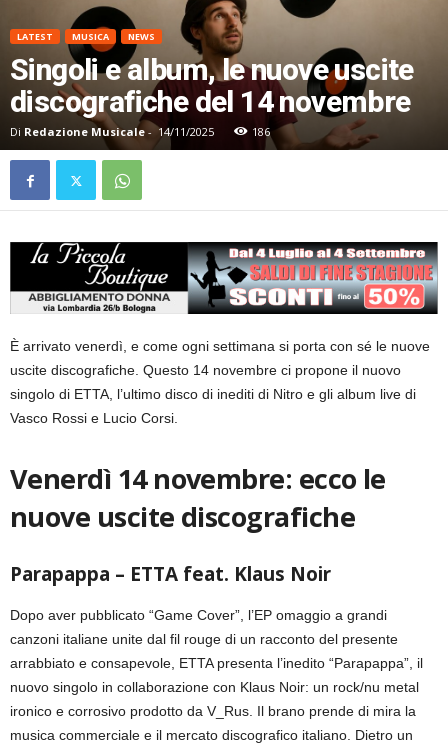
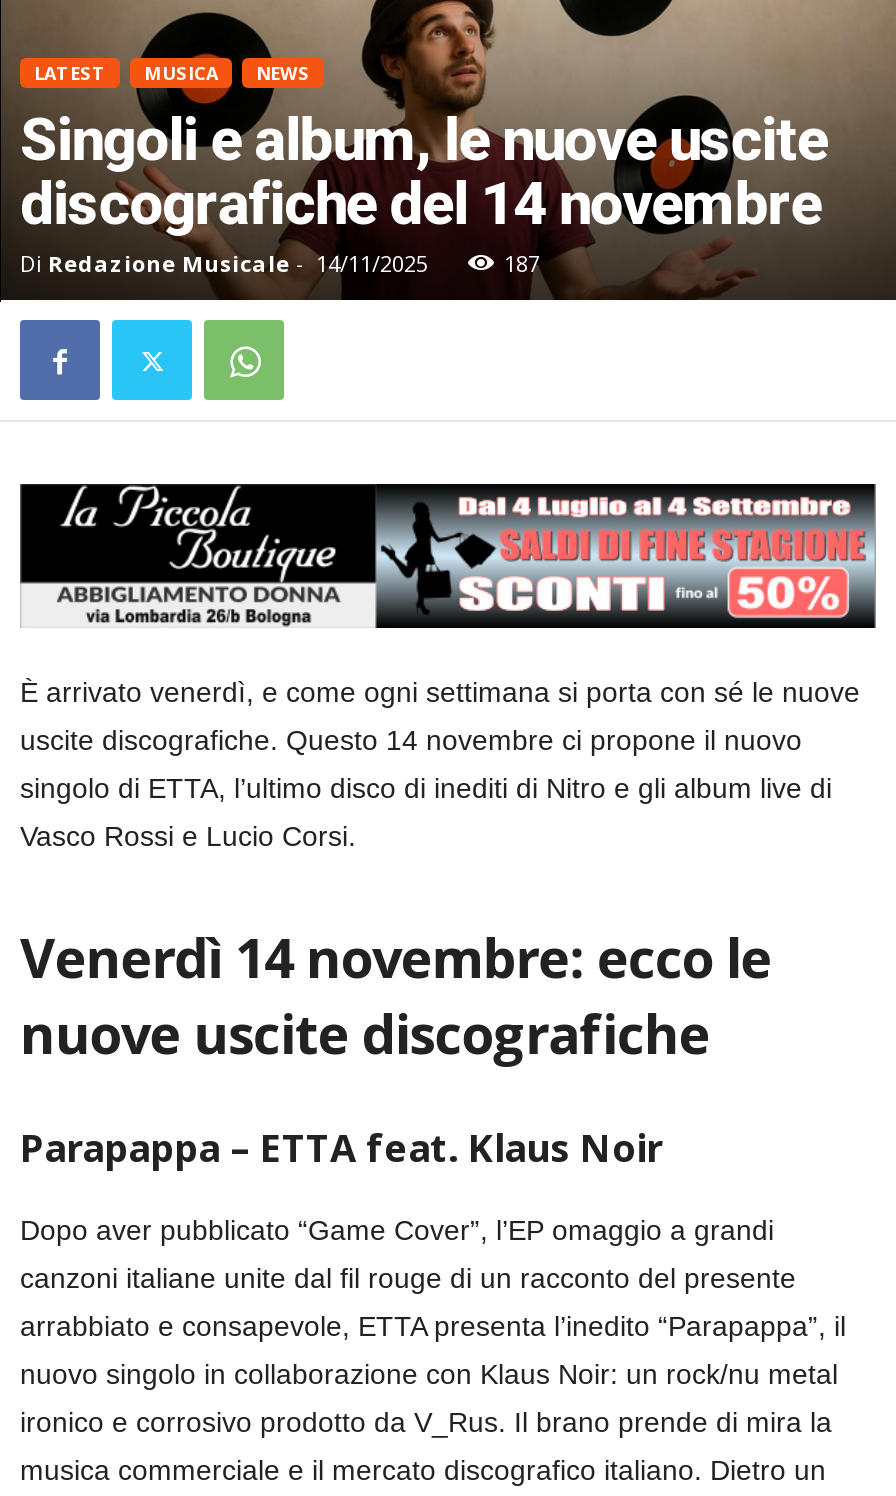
- 186
+ 187
